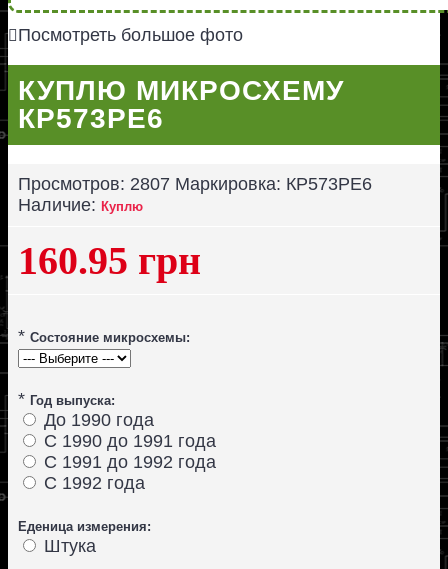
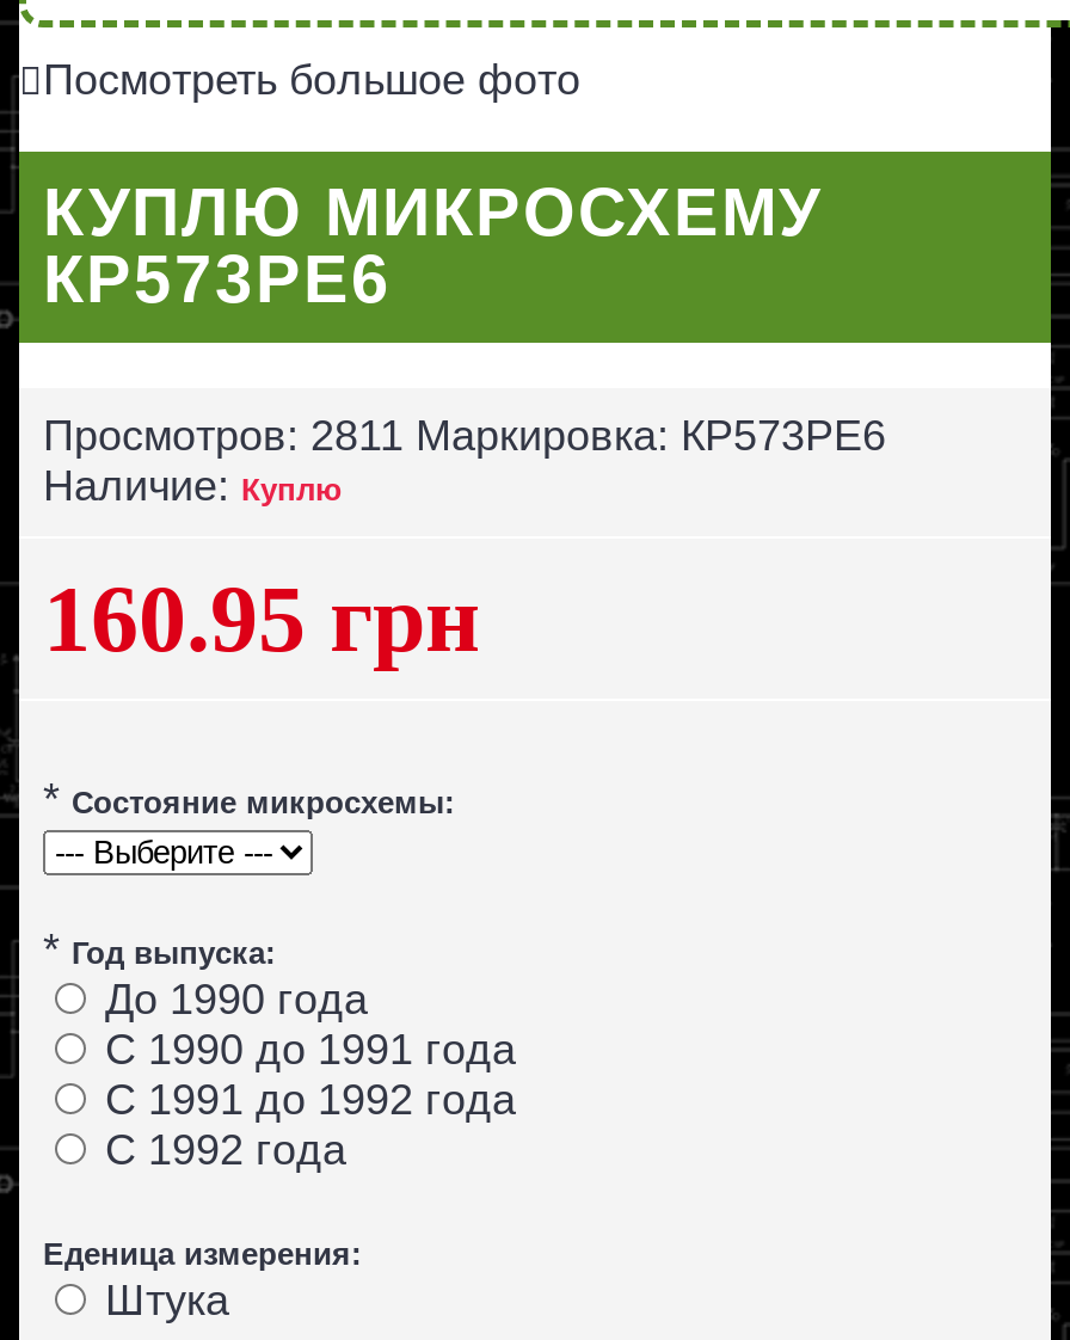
- Просмотров: 2807 Маркировка: КР573РЕ6
+ Просмотров: 2811 Маркировка: КР573РЕ6
